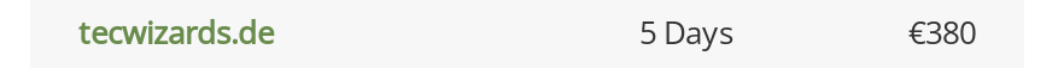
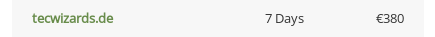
- 5 Days
+ 7 Days
